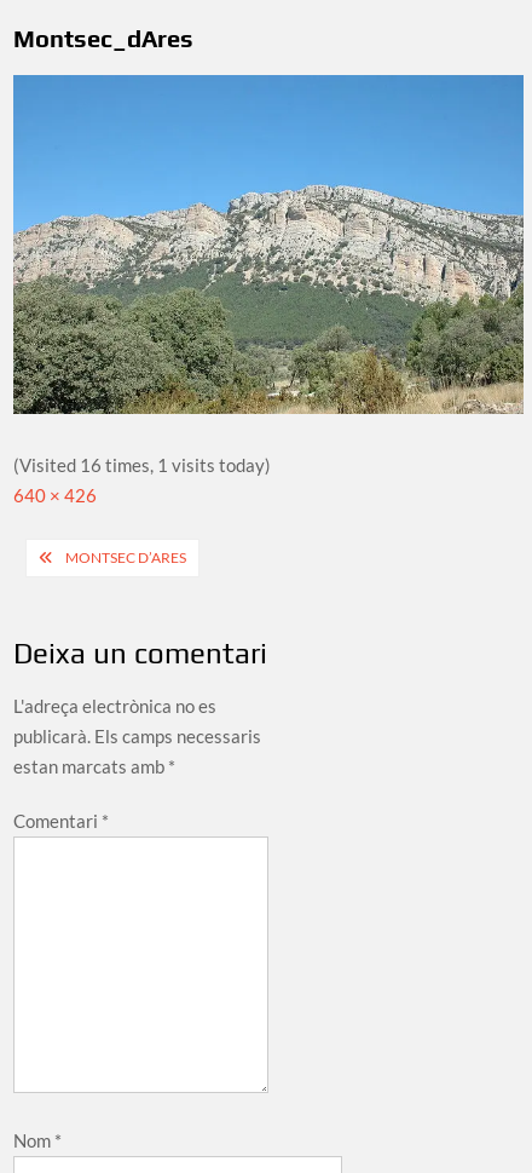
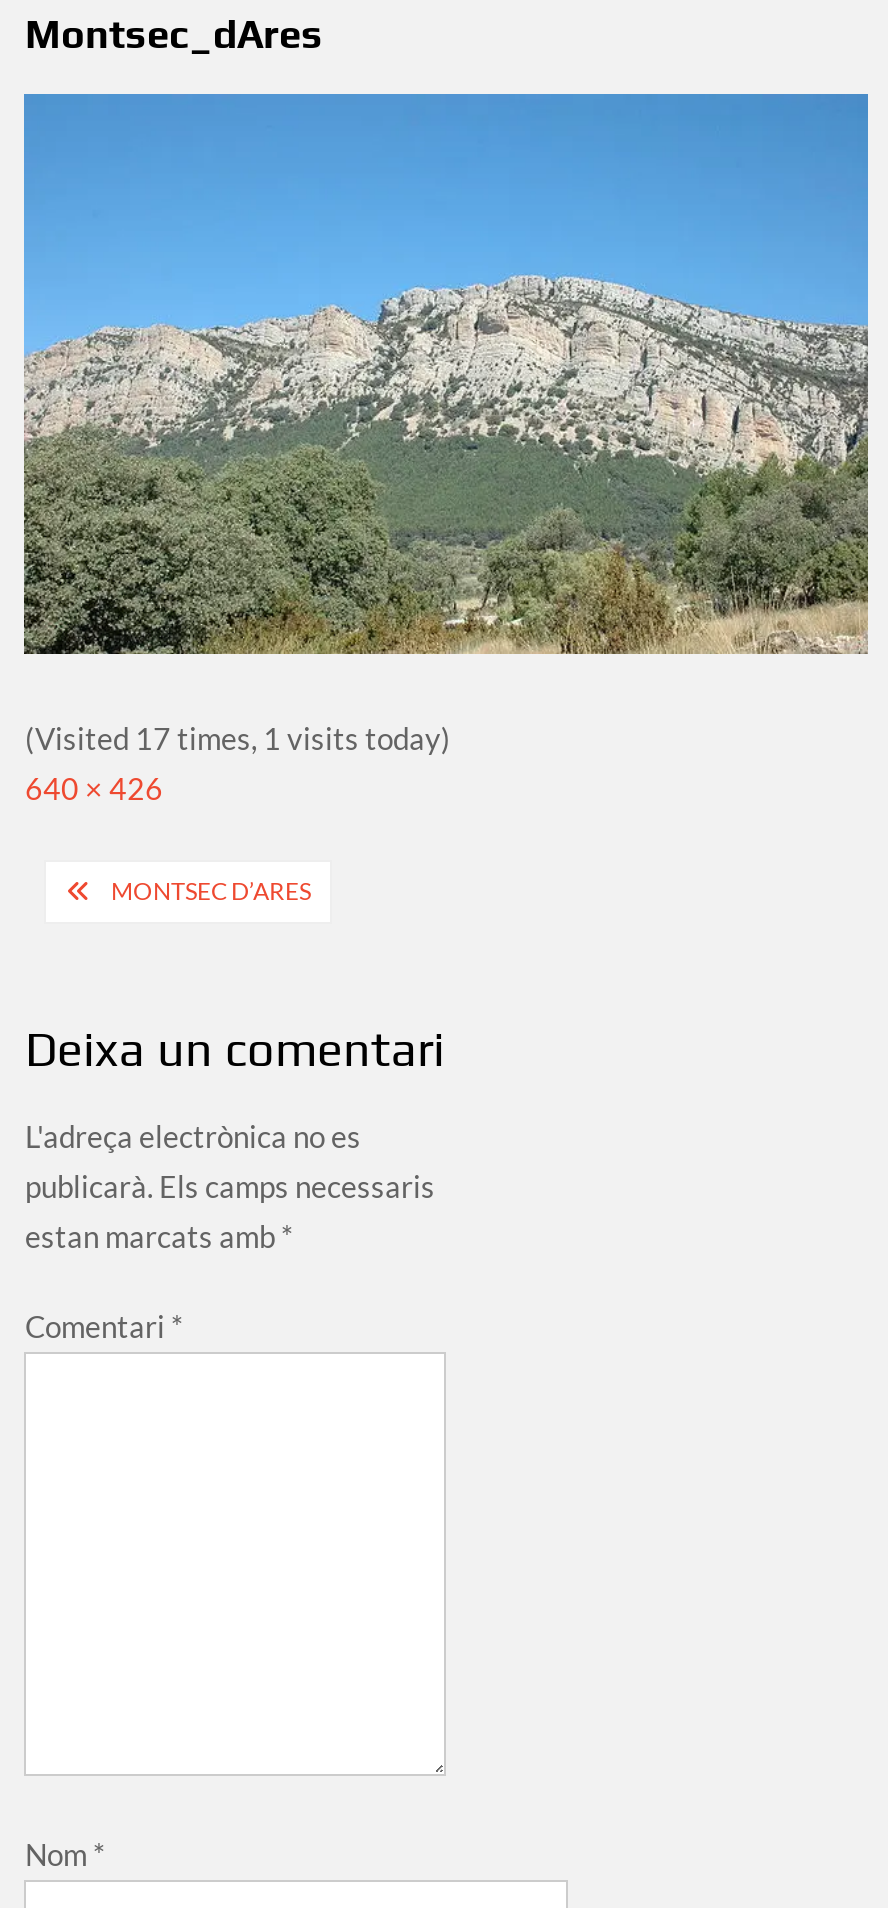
- (Visited 16 times, 1 visits today)
+ (Visited 17 times, 1 visits today)
